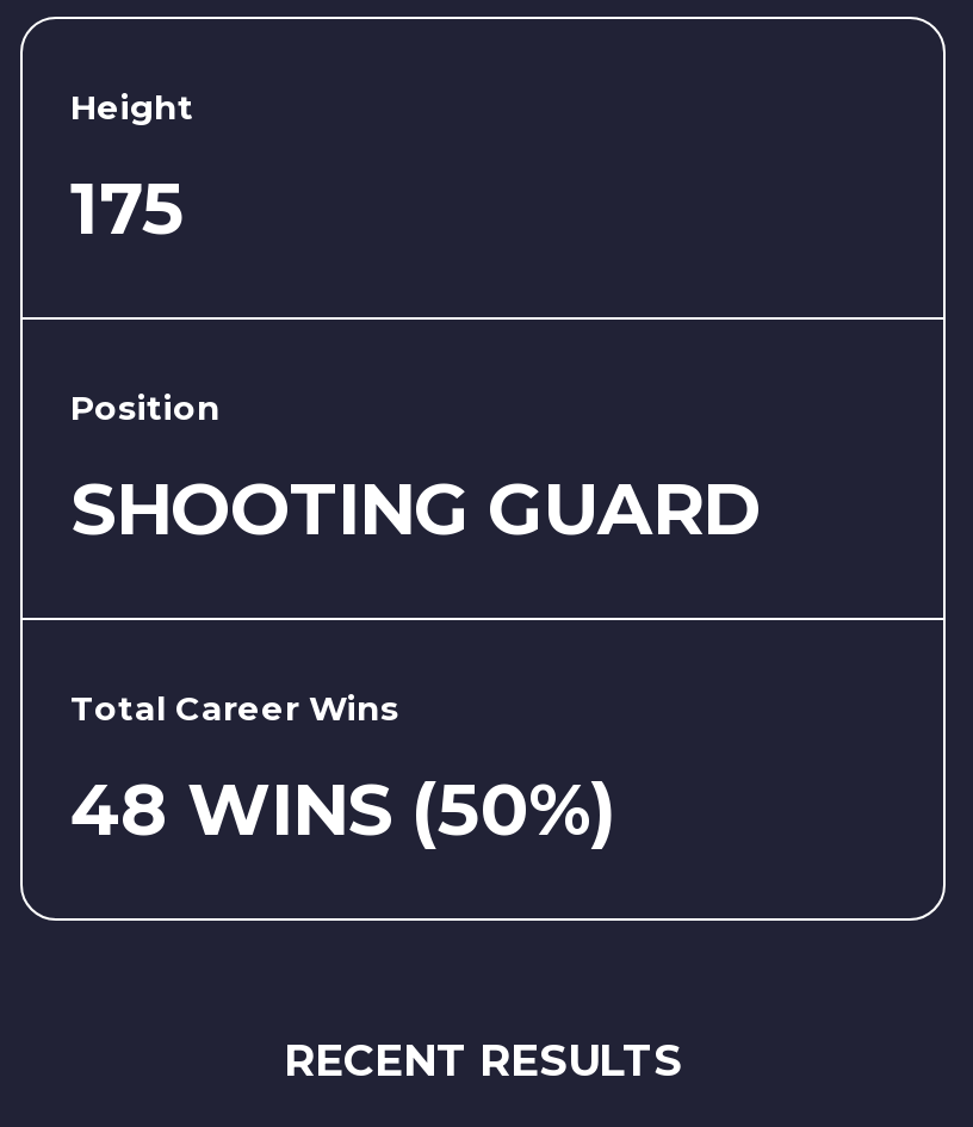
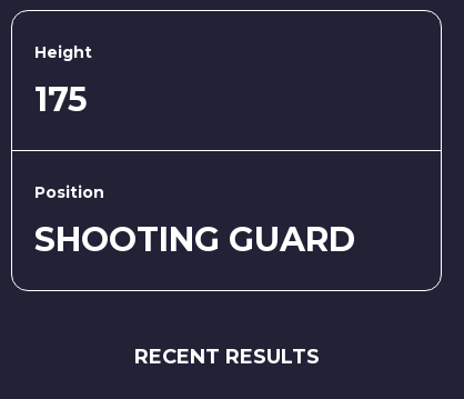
- Total Career Wins
- 48 WINS (50%)
